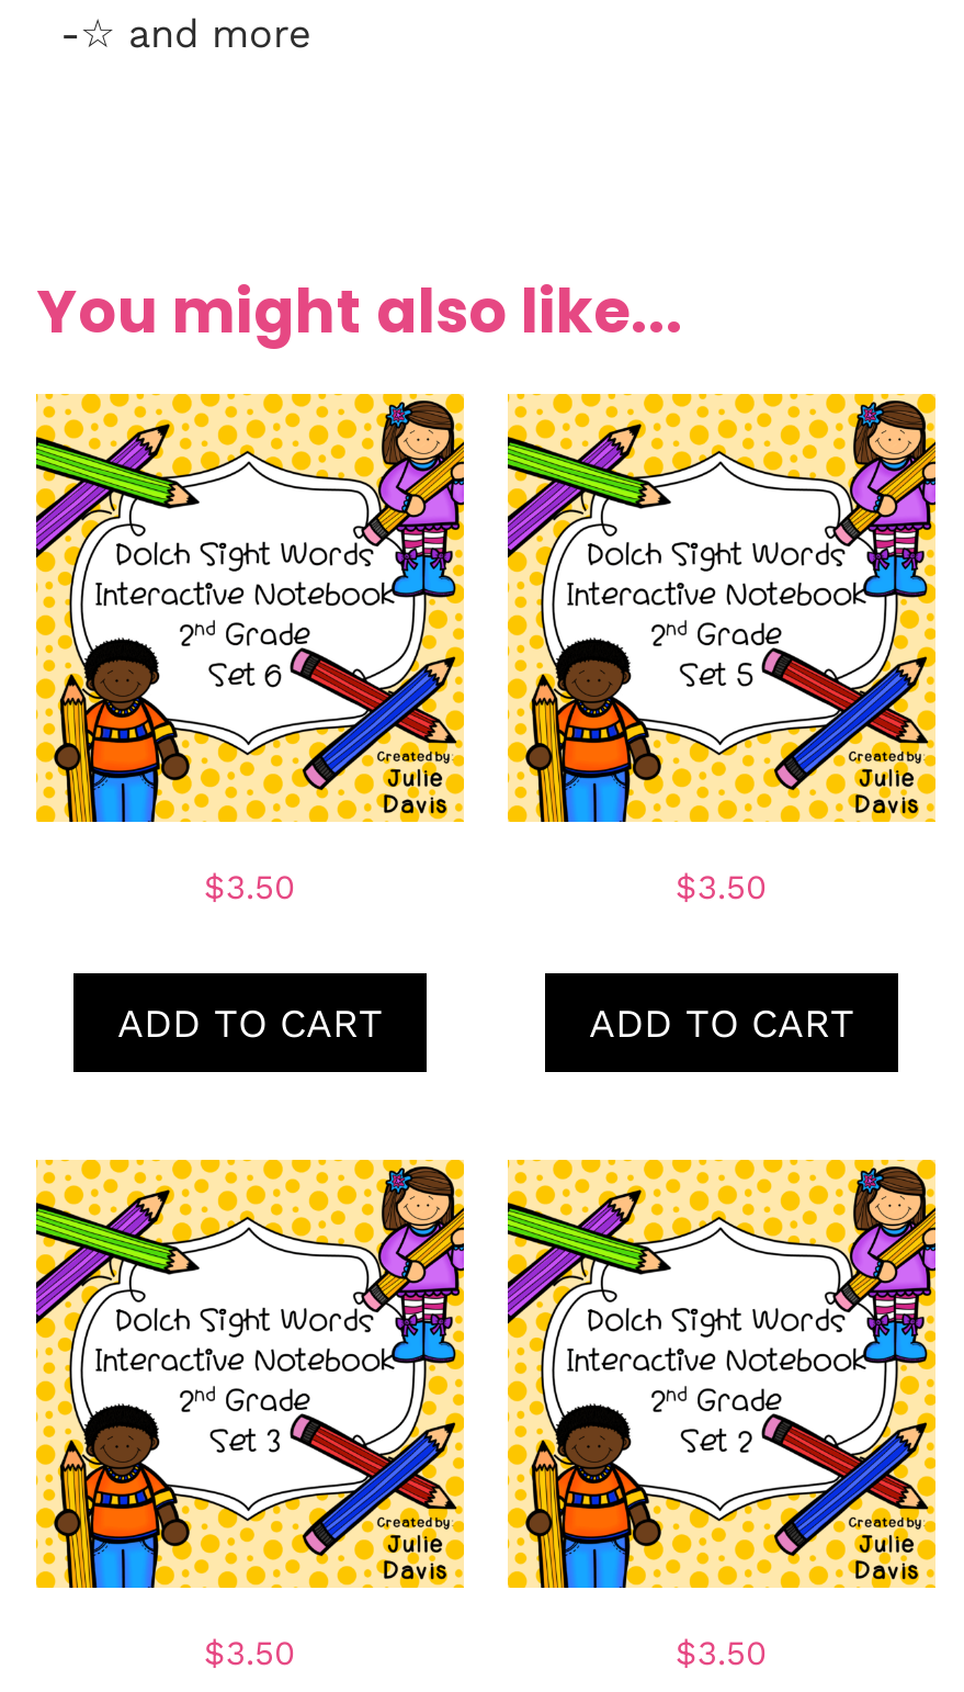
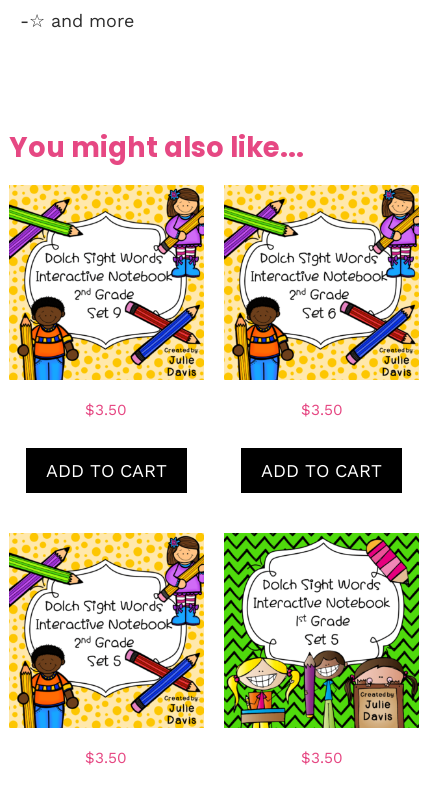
- [image]
+ [image]
